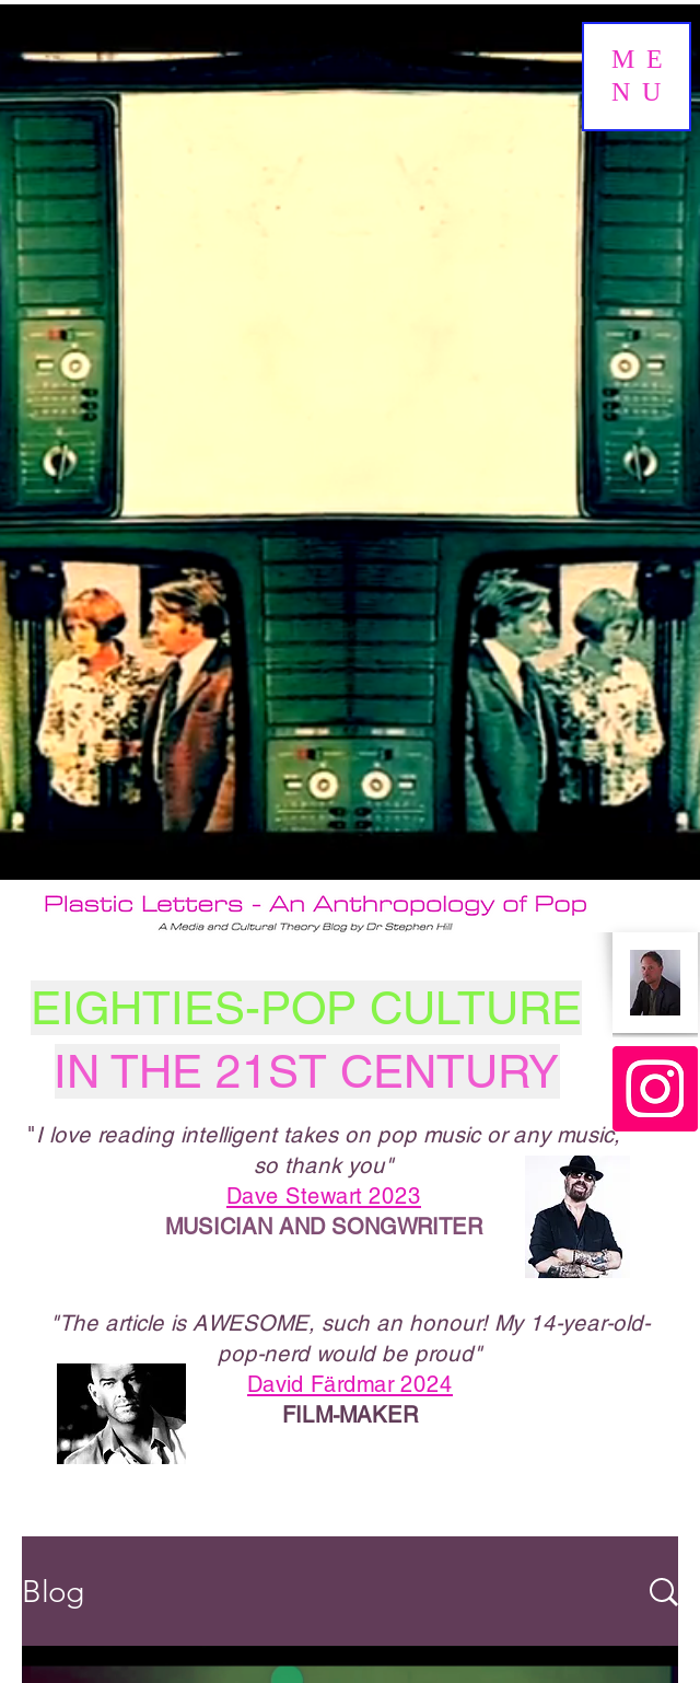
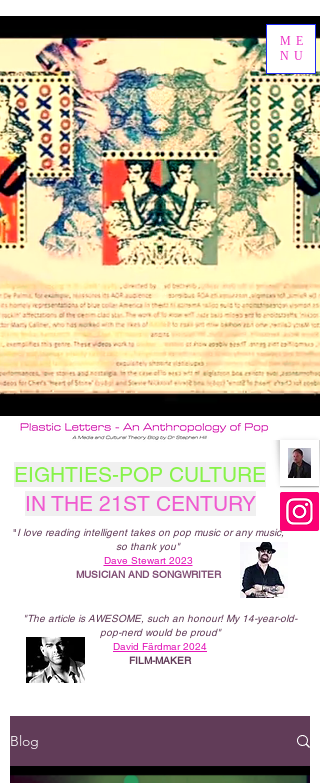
- [image]
+ [image]
